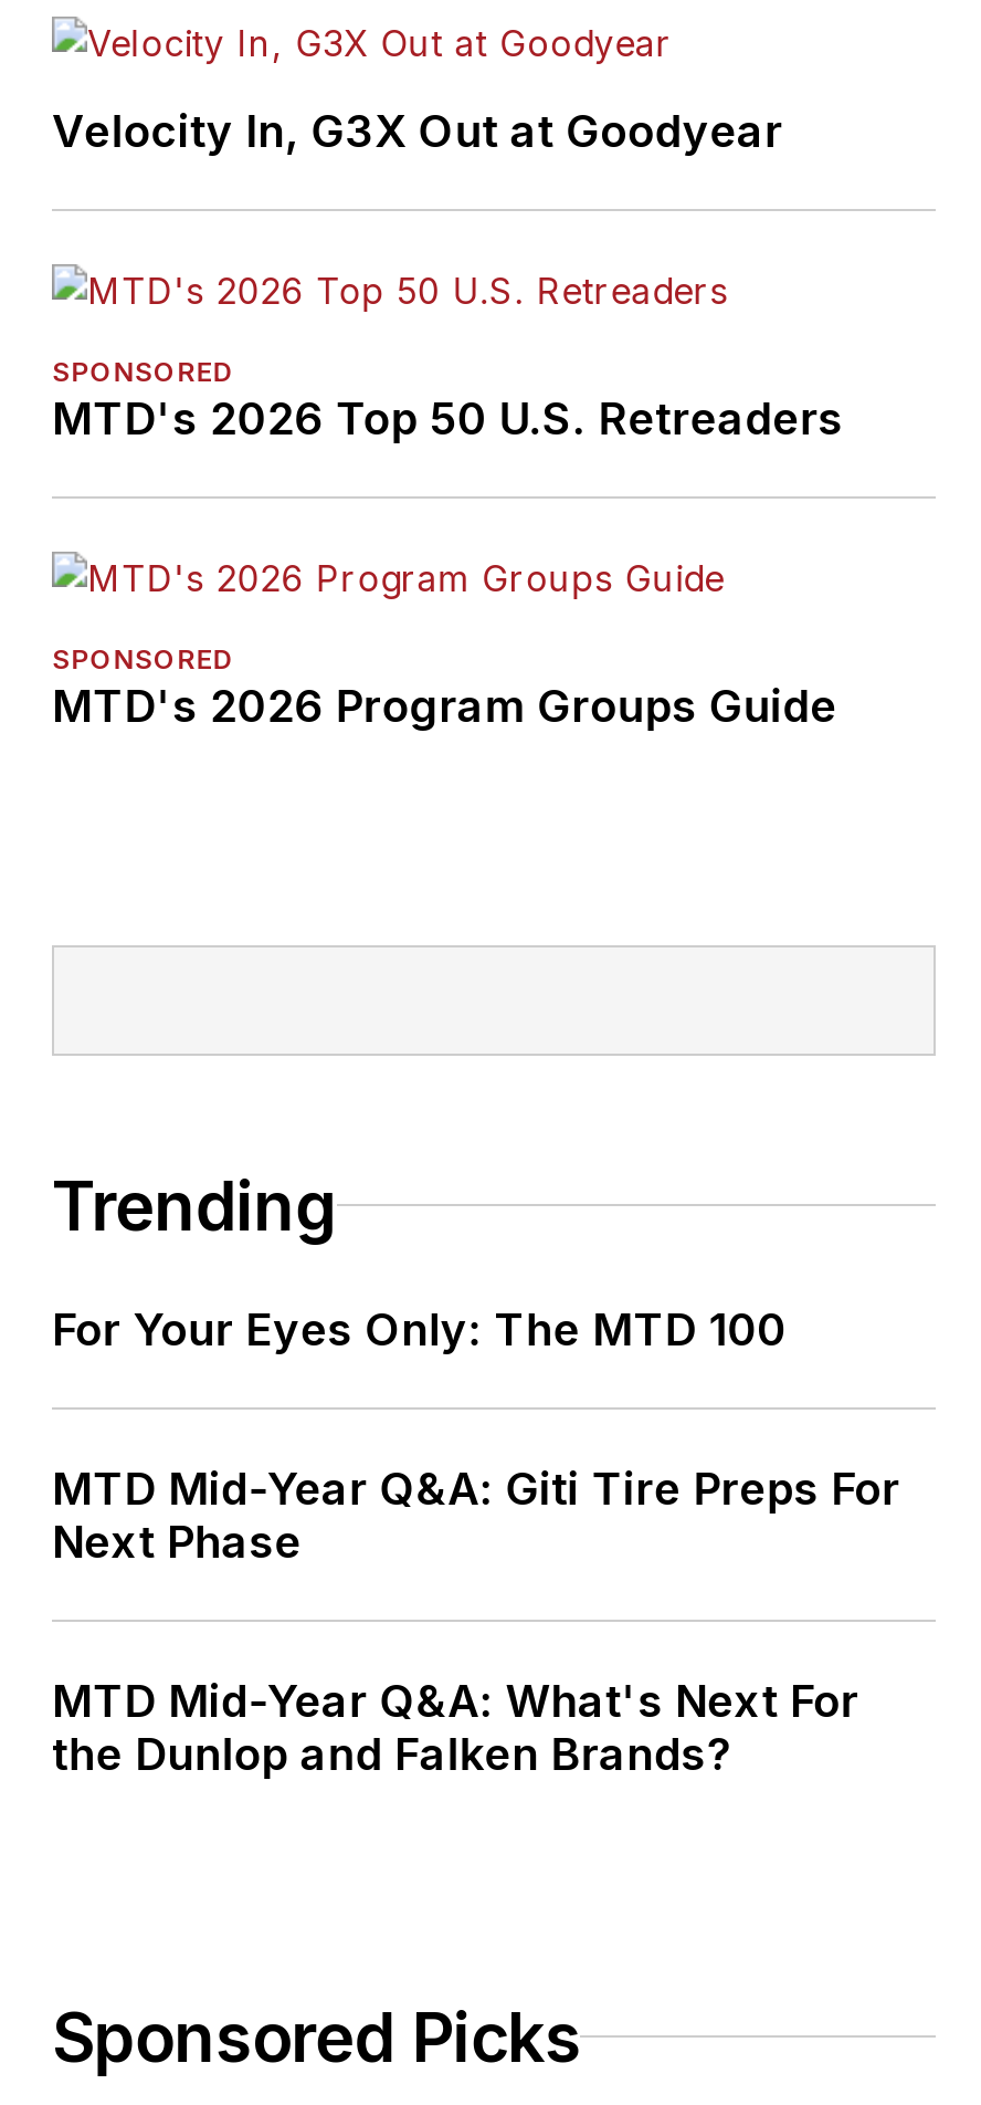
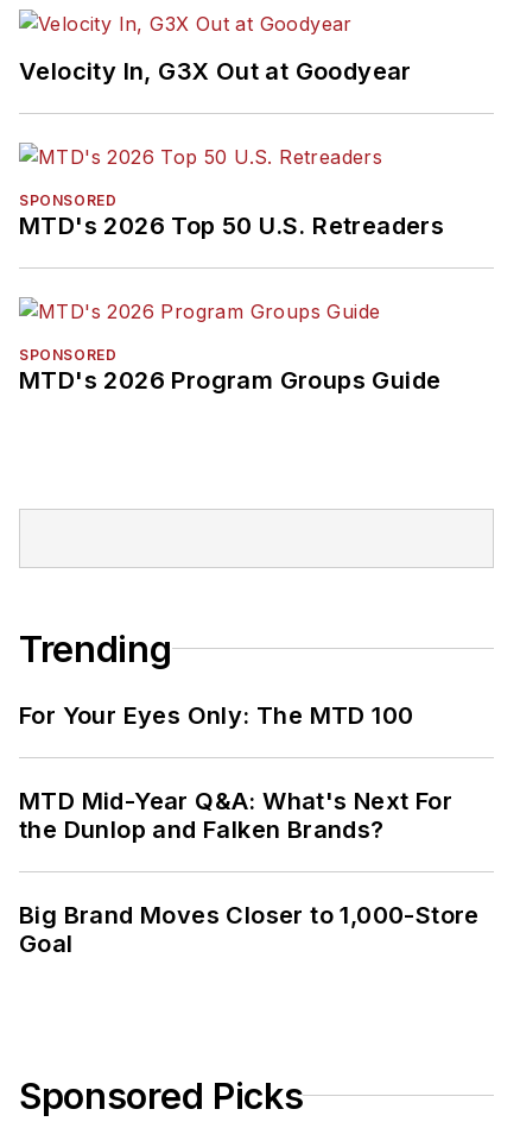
- MTD Mid-Year Q&A: Giti Tire Preps For
- Next Phase

moved up: MTD Mid-Year Q&A: What's Next For | the Dunlop and Falken Brands?

+ Big Brand Moves Closer to 1,000-Store
+ Goal
